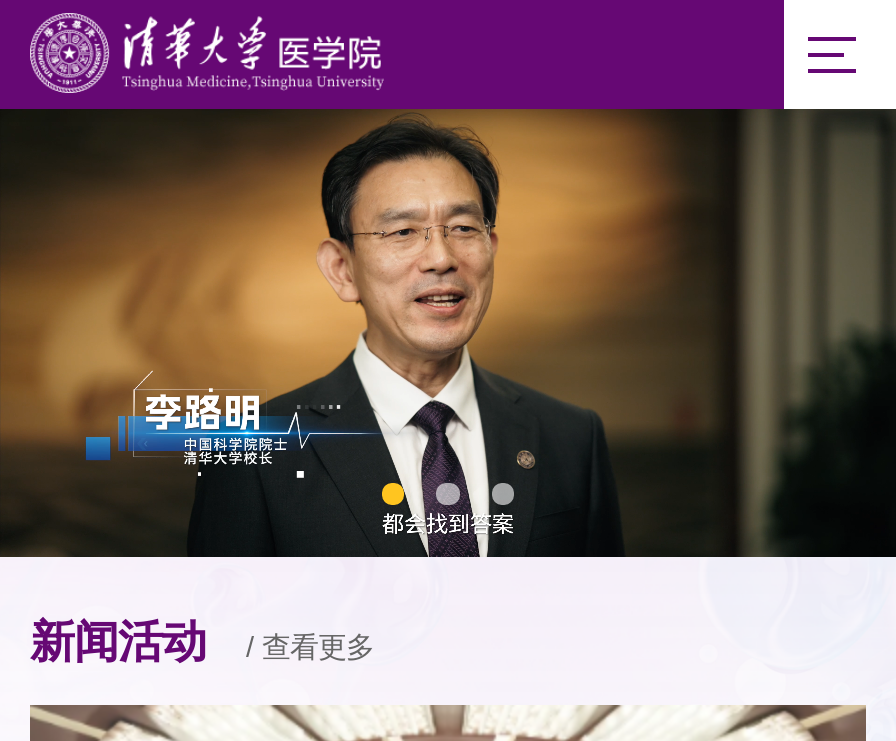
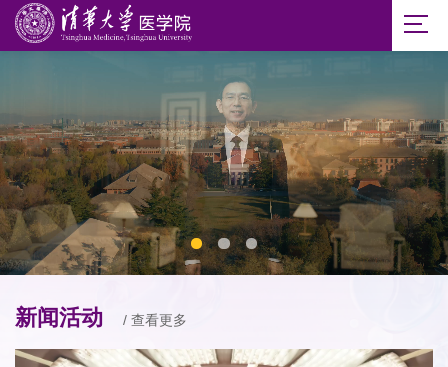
- [image]
+ [image]
